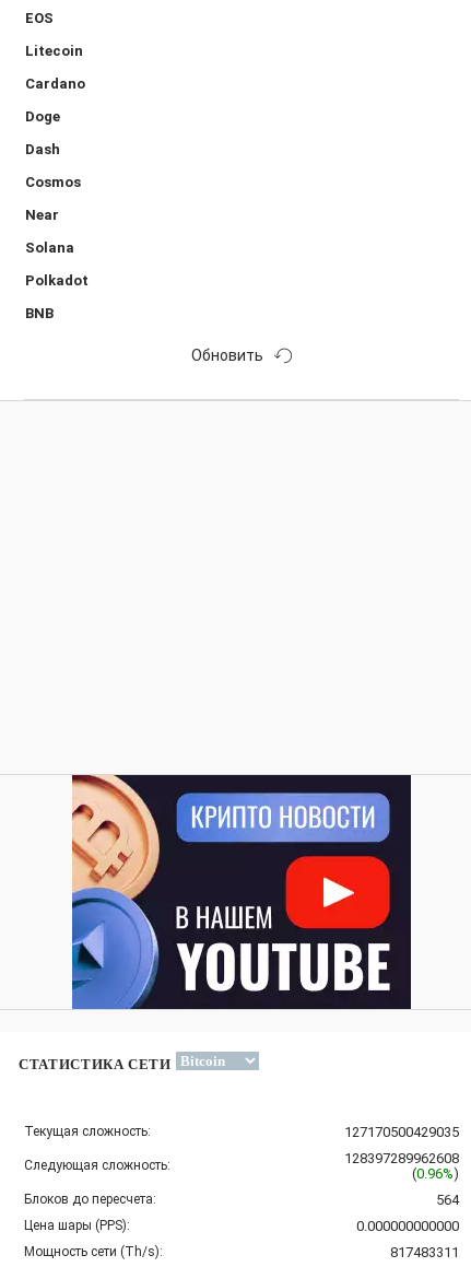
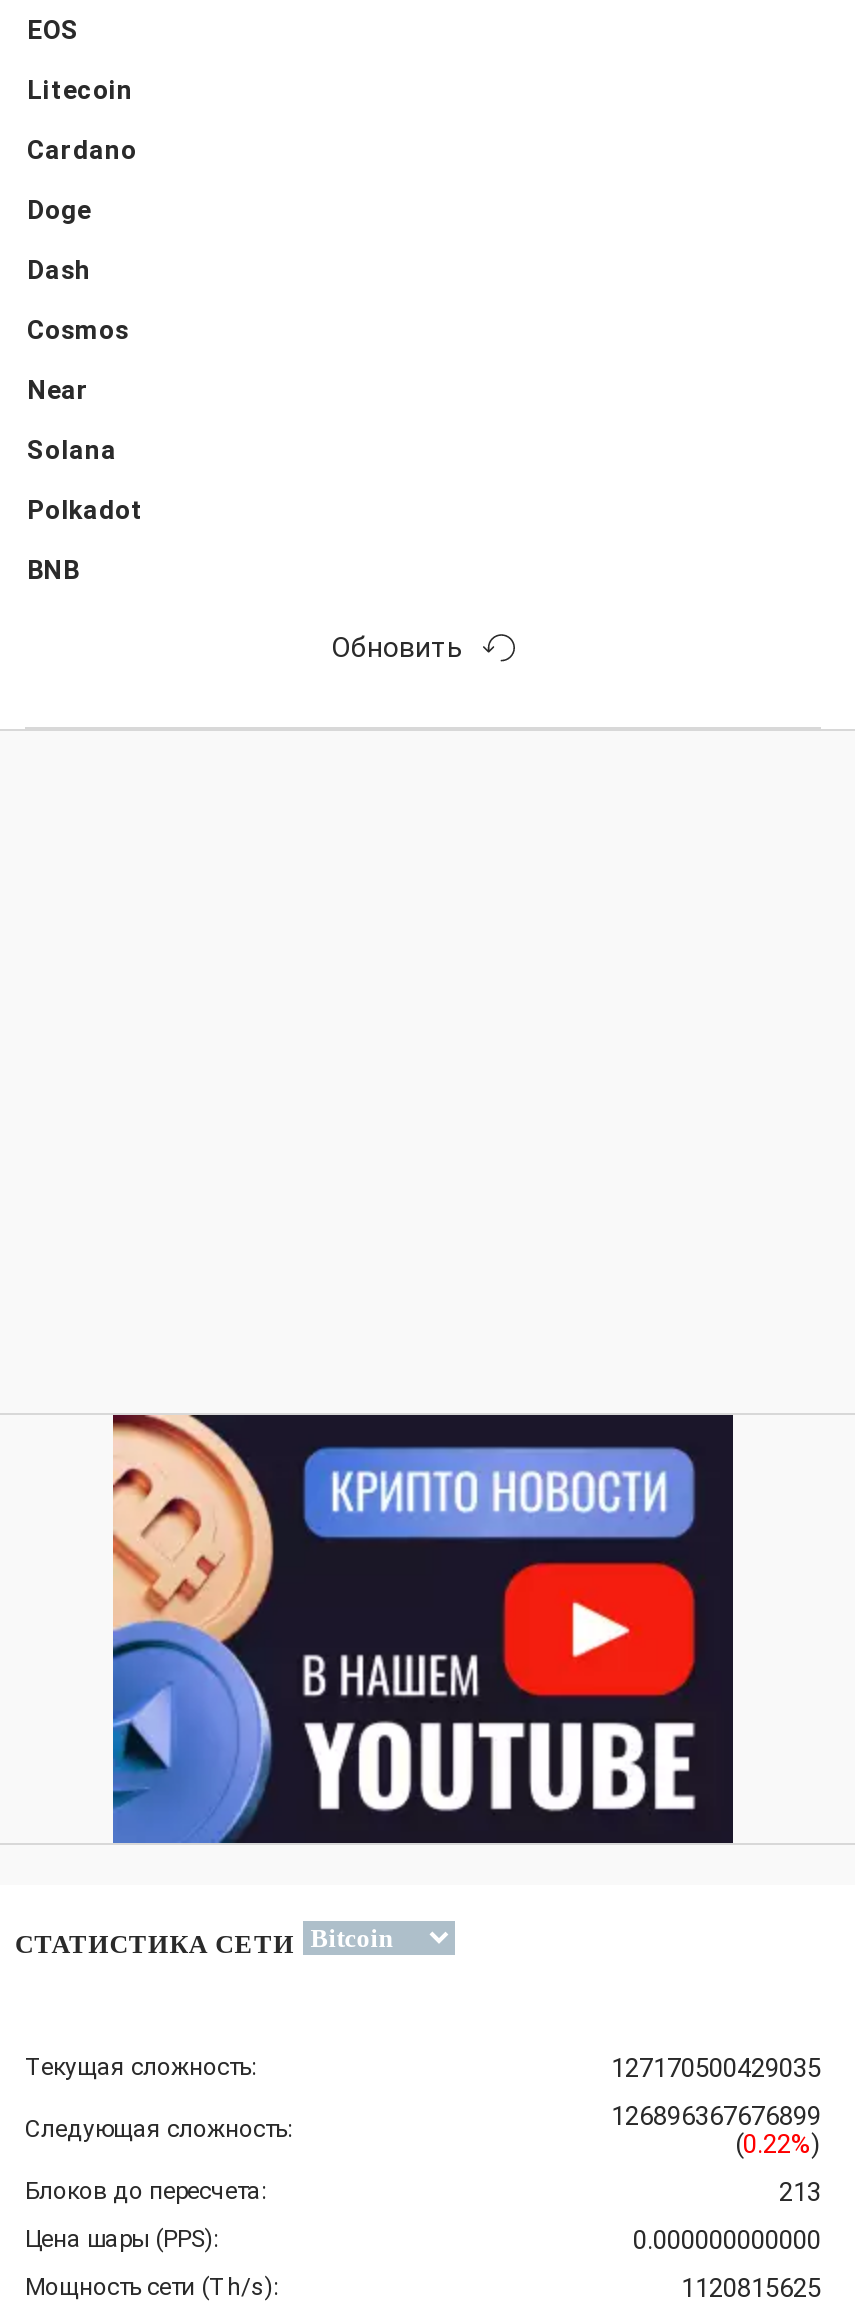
- 128397289962608
+ 126896367676899

- (0.96%)
+ (0.22%)

- 564
+ 213

- 817483311
+ 1120815625
